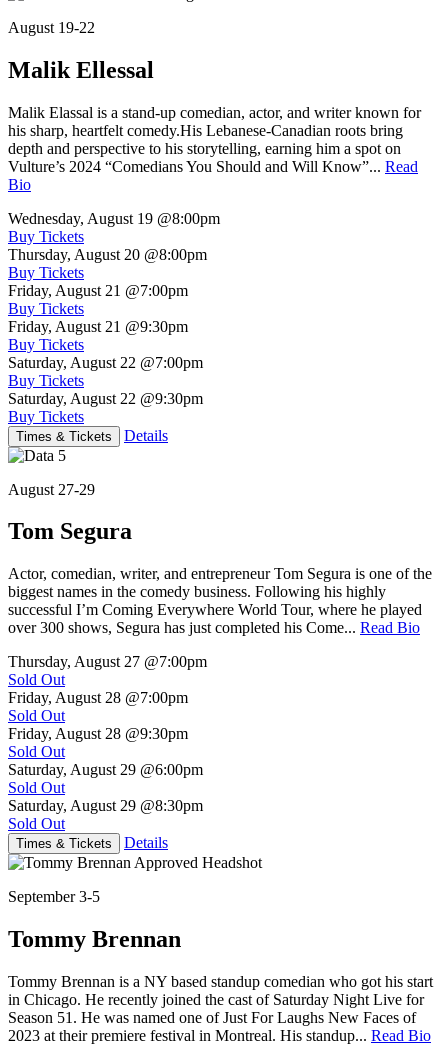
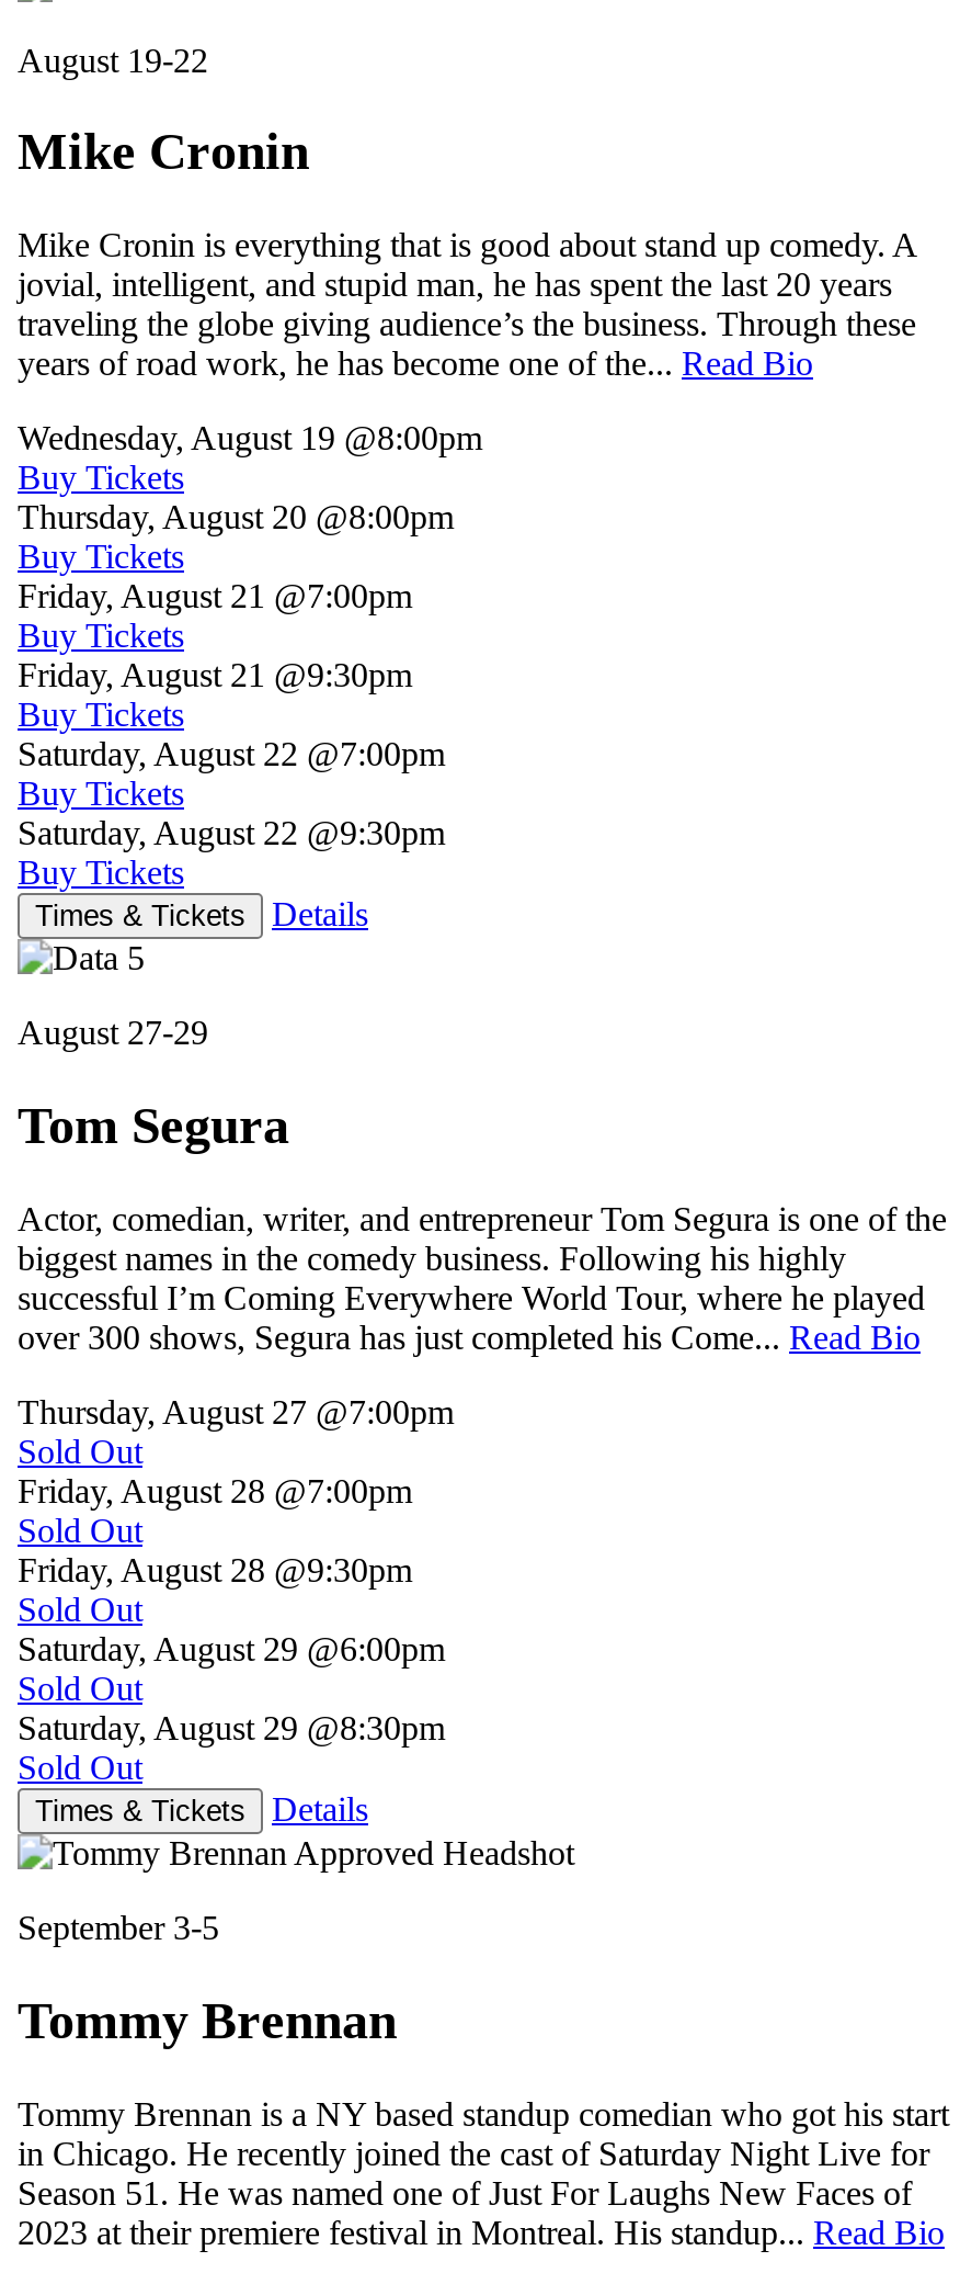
- Malik Ellessal
+ Mike Cronin

- Malik Elassal is a stand-up comedian, actor, and writer known for
- his sharp, heartfelt comedy.His Lebanese-Canadian roots bring
- depth and perspective to his storytelling, earning him a spot on
- Vulture’s 2024 “Comedians You Should and Will Know”... Read
- Bio
+ Mike Cronin is everything that is good about stand up comedy. A
+ jovial, intelligent, and stupid man, he has spent the last 20 years
+ traveling the globe giving audience’s the business. Through these
+ years of road work, he has become one of the... Read Bio
